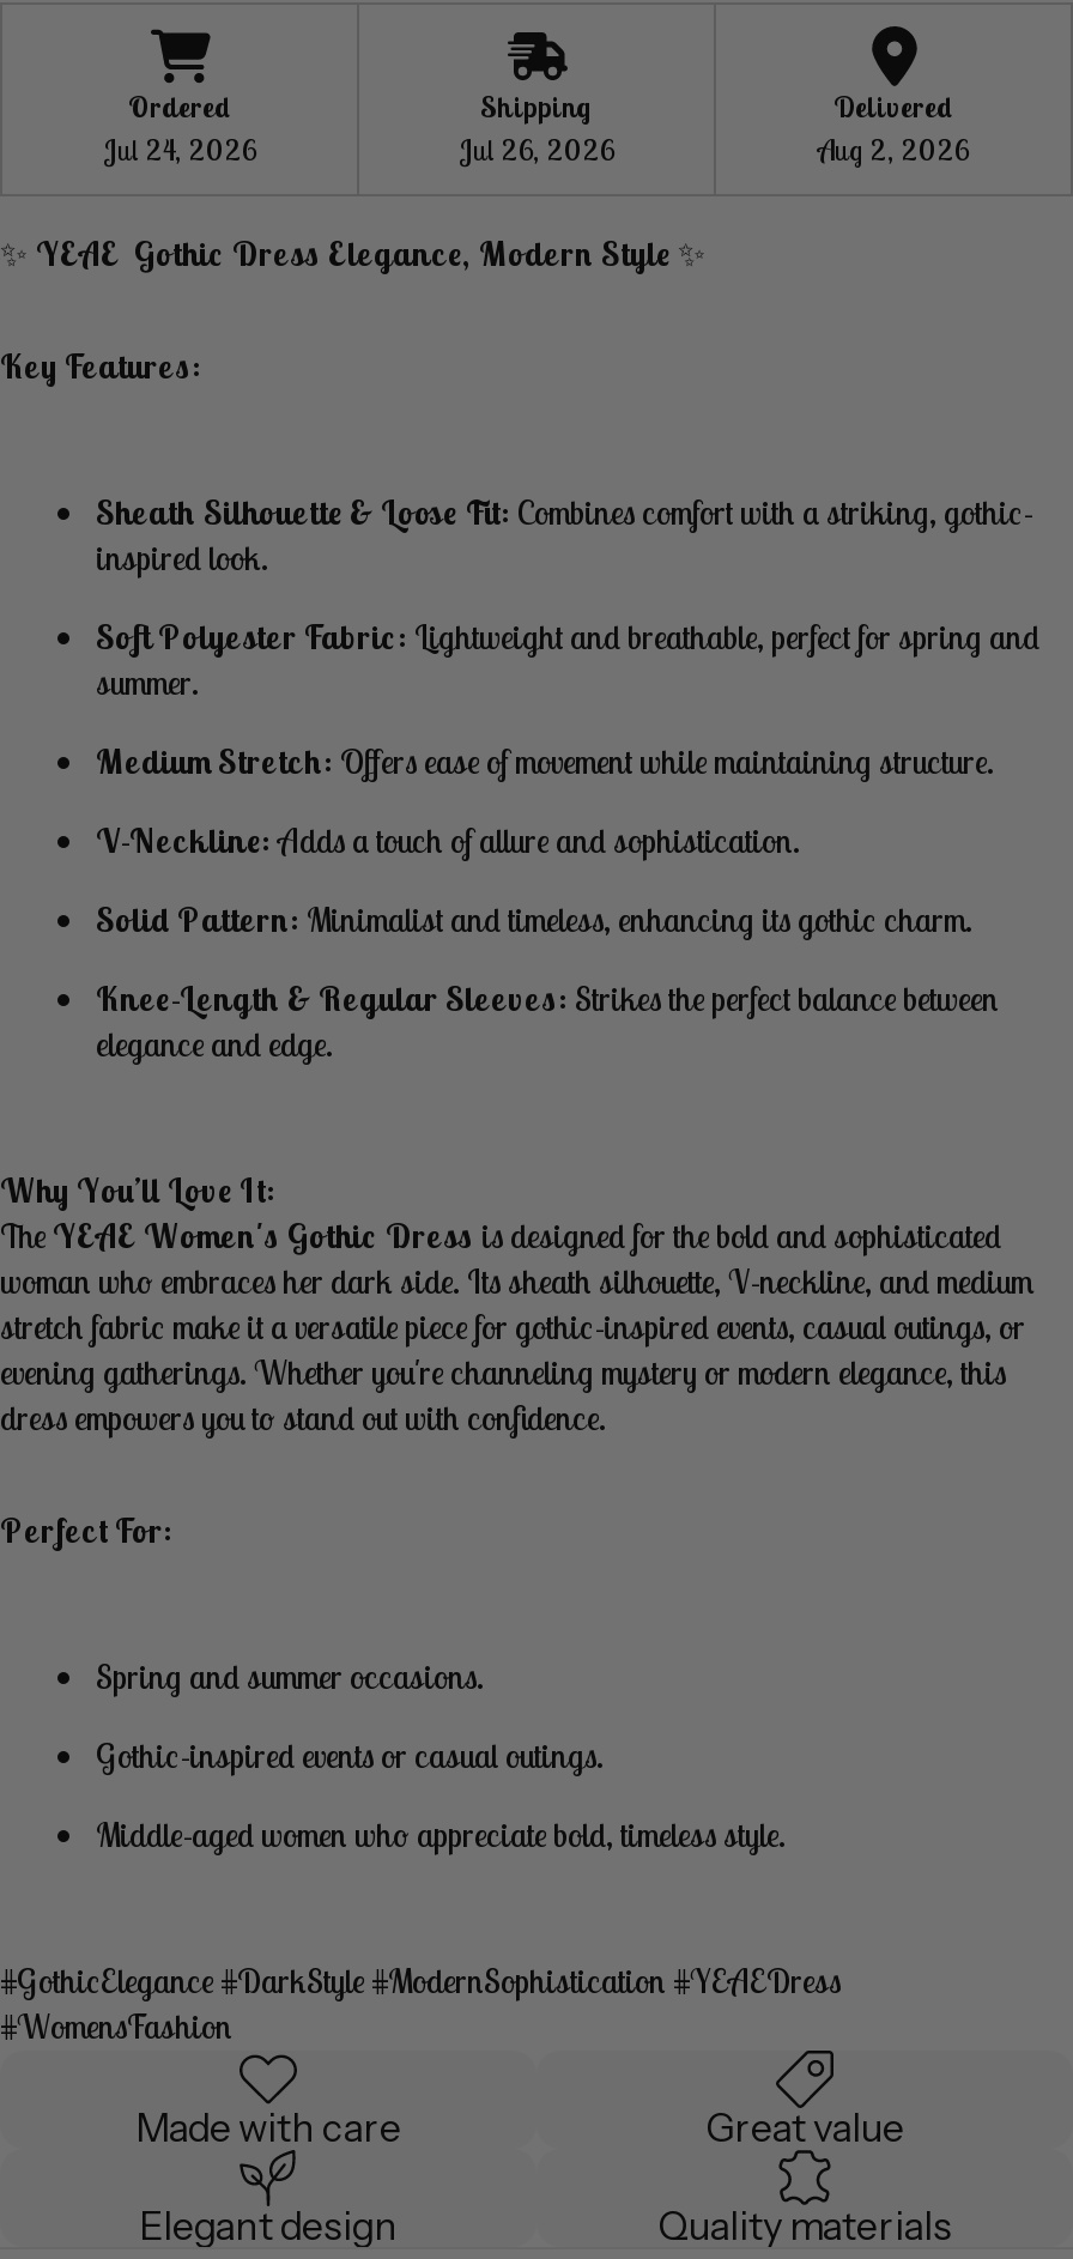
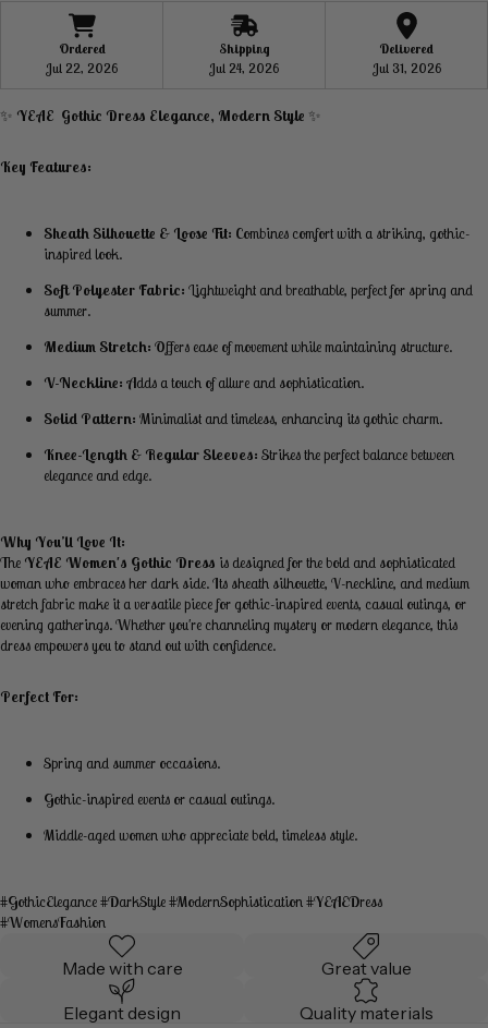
- Jul 24, 2026
+ Jul 22, 2026

- Jul 26, 2026
+ Jul 24, 2026

- Aug 2, 2026
+ Jul 31, 2026
